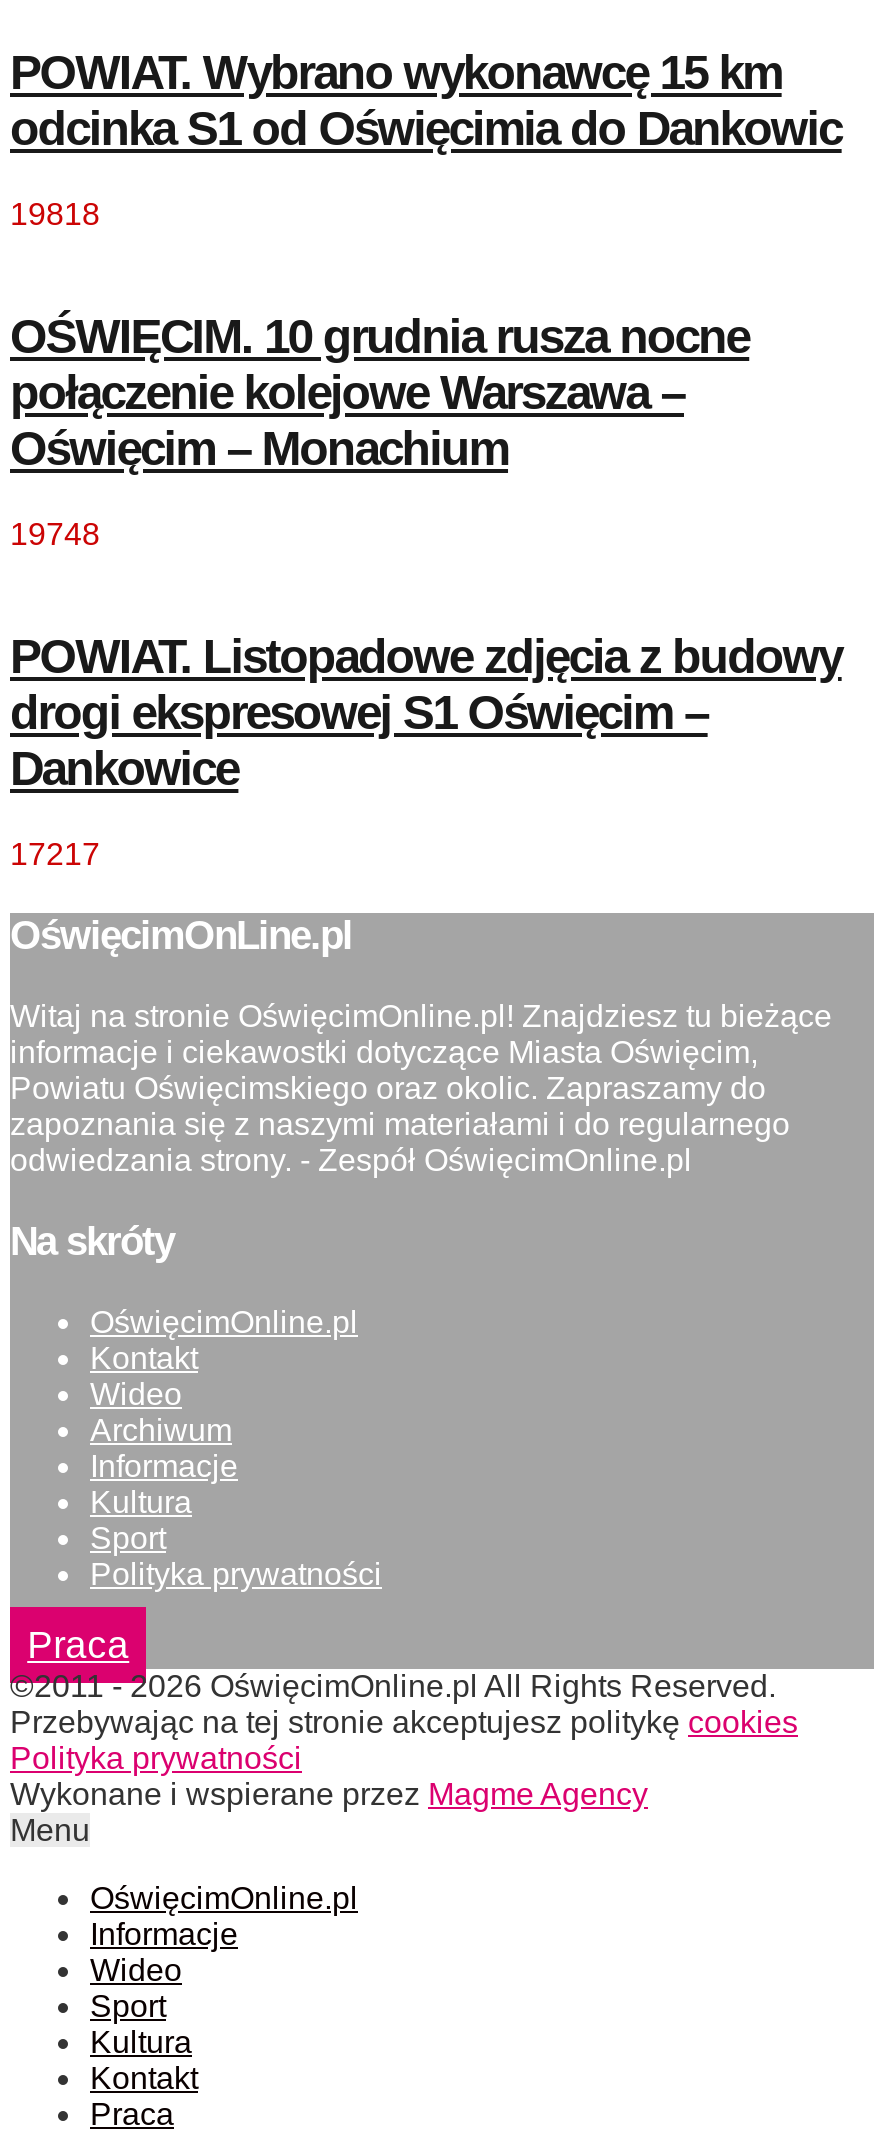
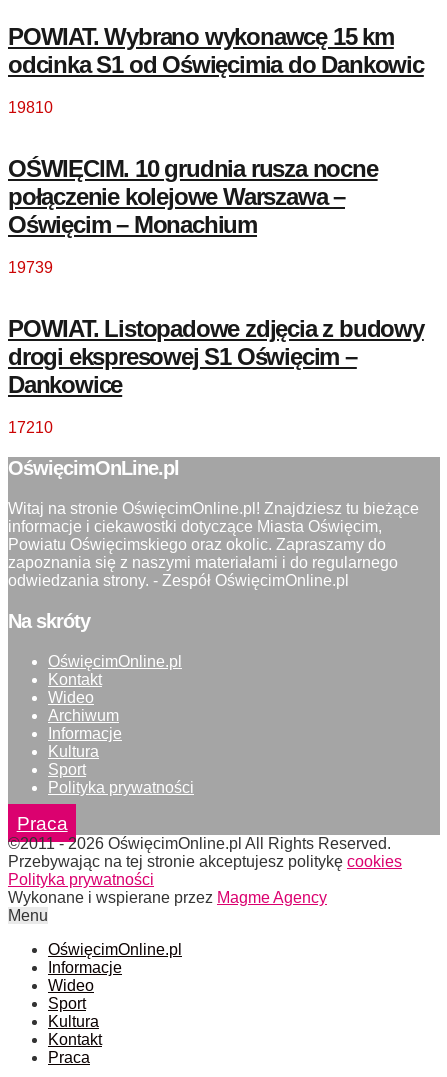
- 19818
+ 19810

- 19748
+ 19739

- 17217
+ 17210
